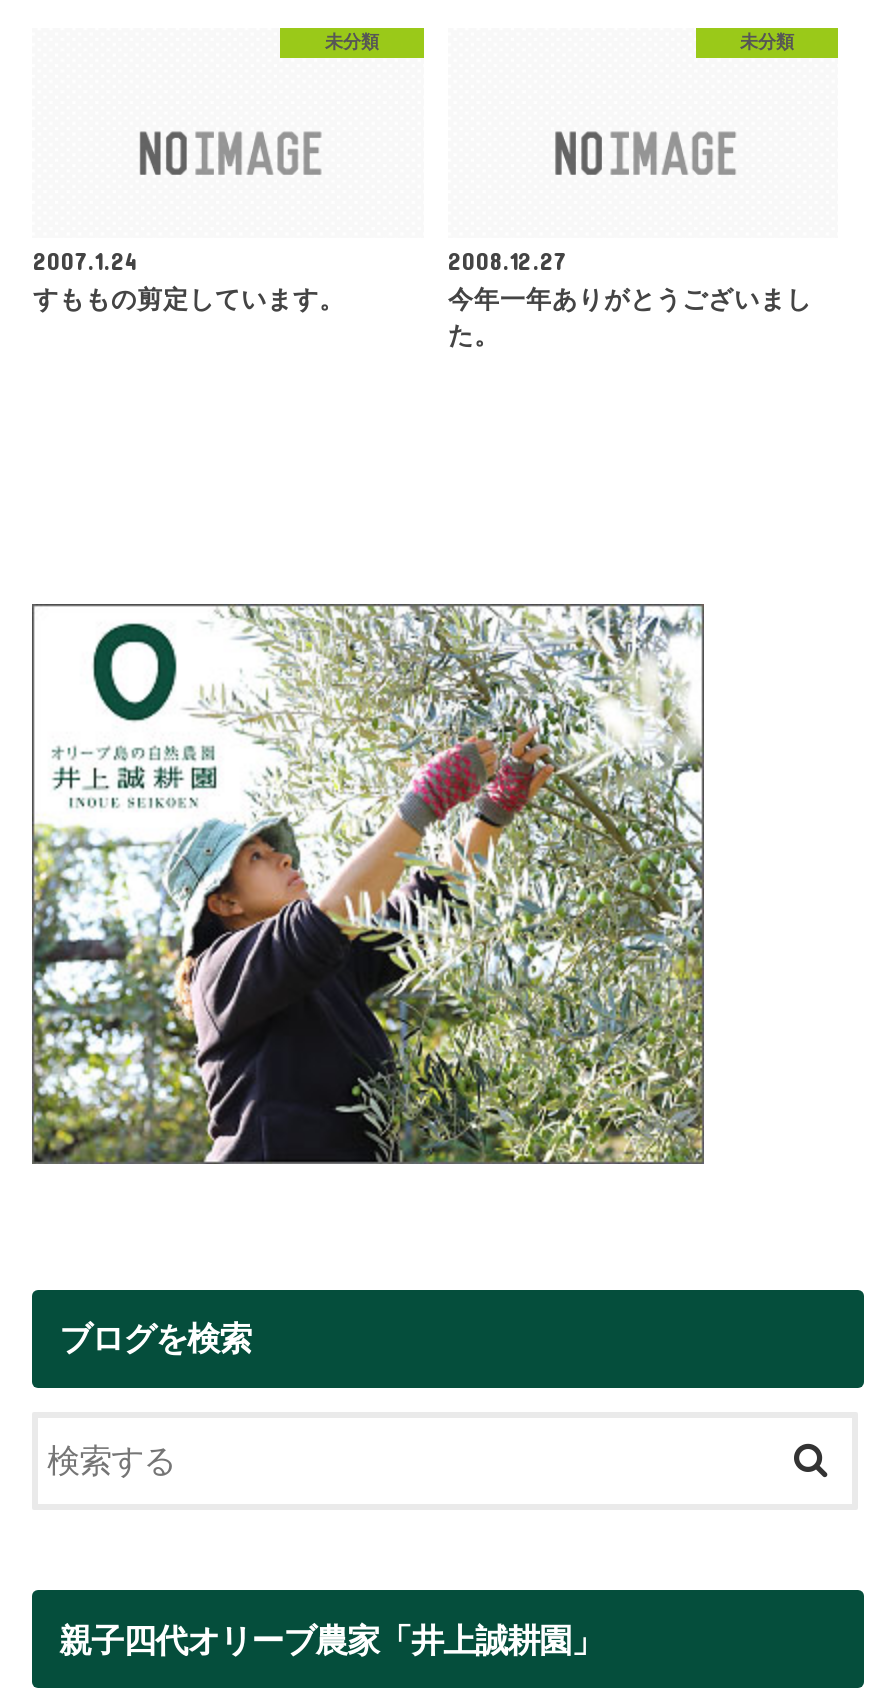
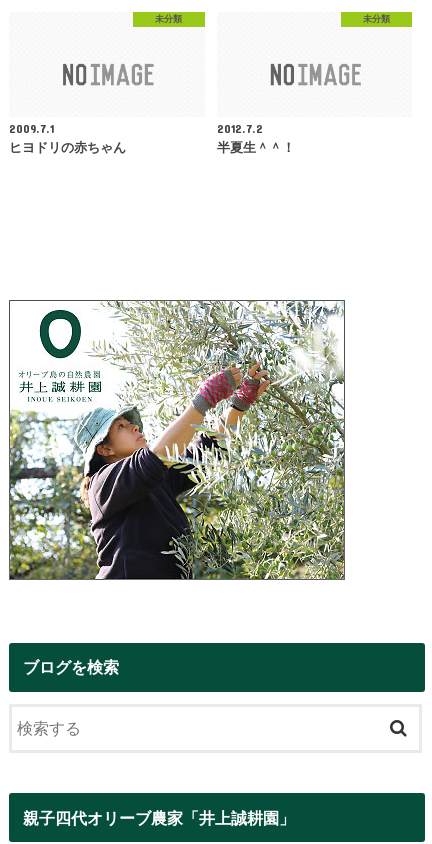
- 2007.1.24
- すももの剪定しています。
+ 2009.7.1
+ ヒヨドリの赤ちゃん

- 2008.12.27
- 今年一年ありがとうございまし
- た。
+ 2012.7.2
+ 半夏生＾＾！
